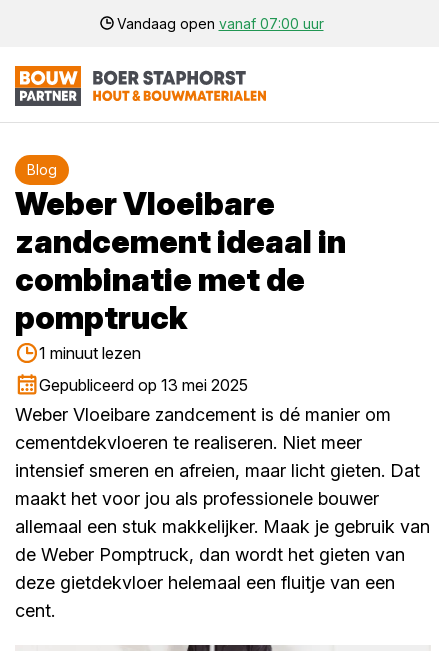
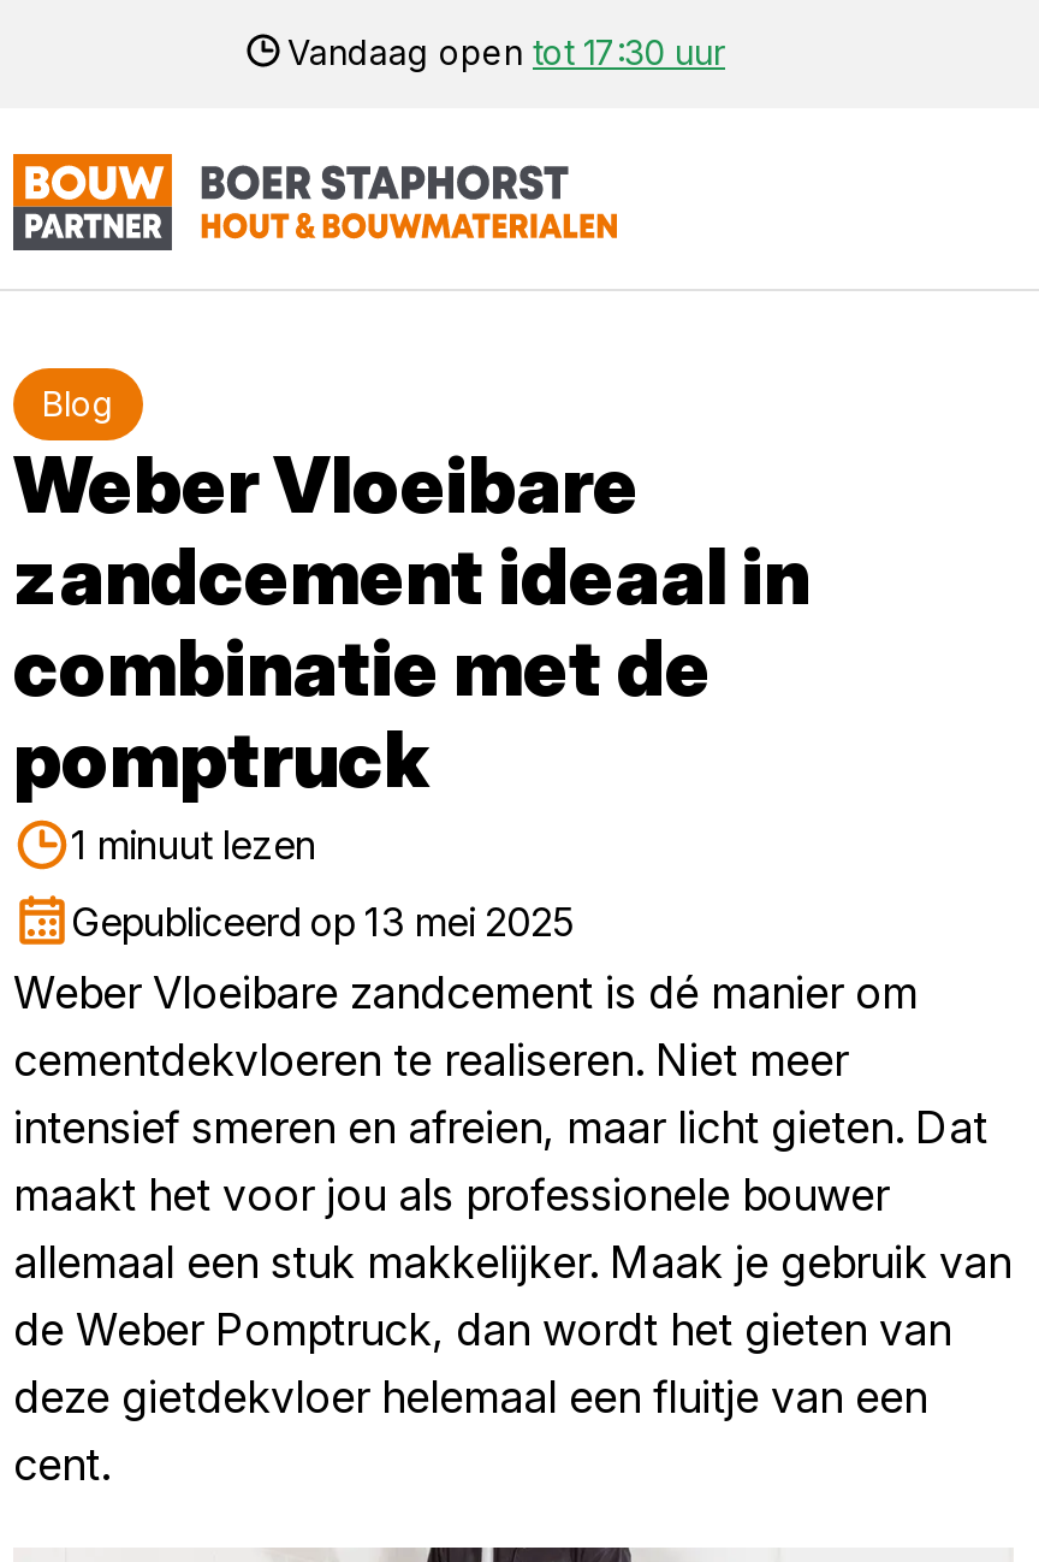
- Vandaag open vanaf 07:00 uur
+ Vandaag open tot 17:30 uur
